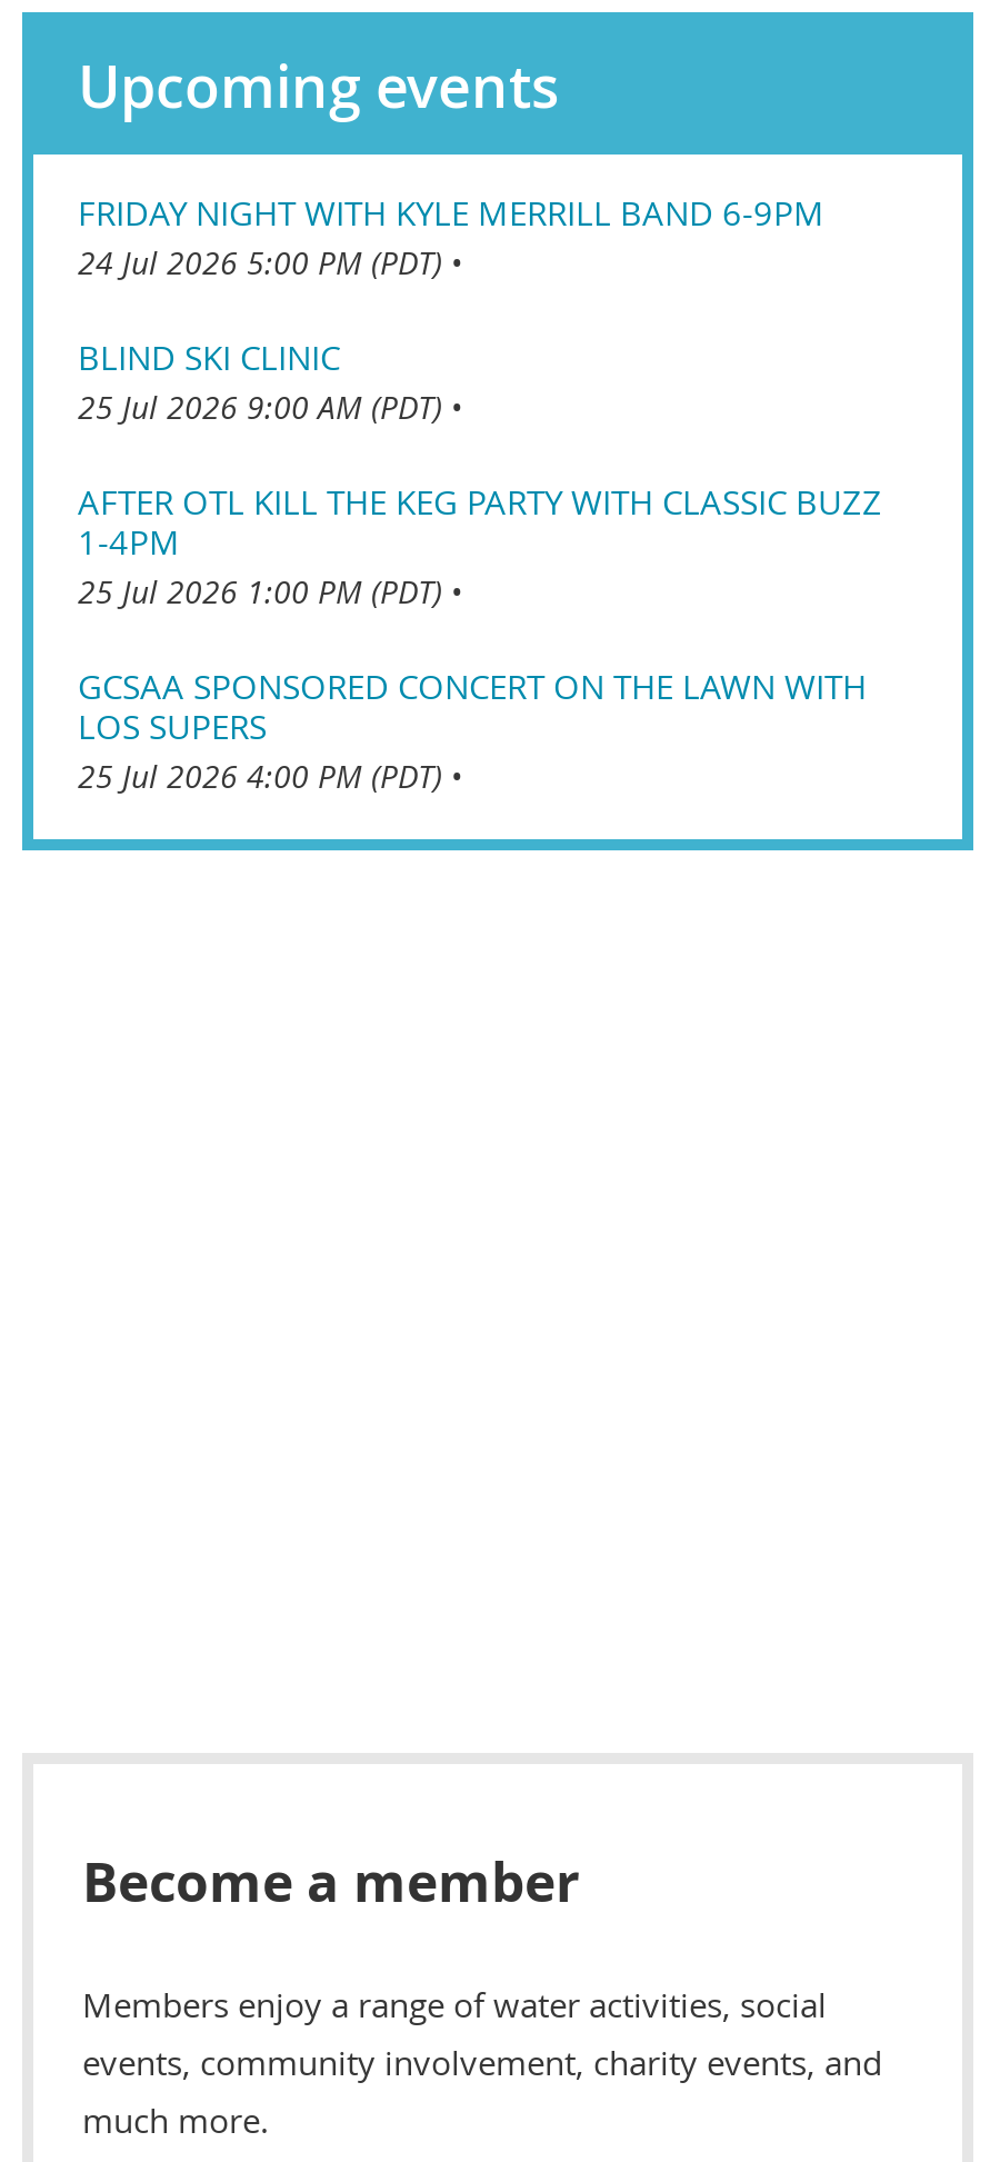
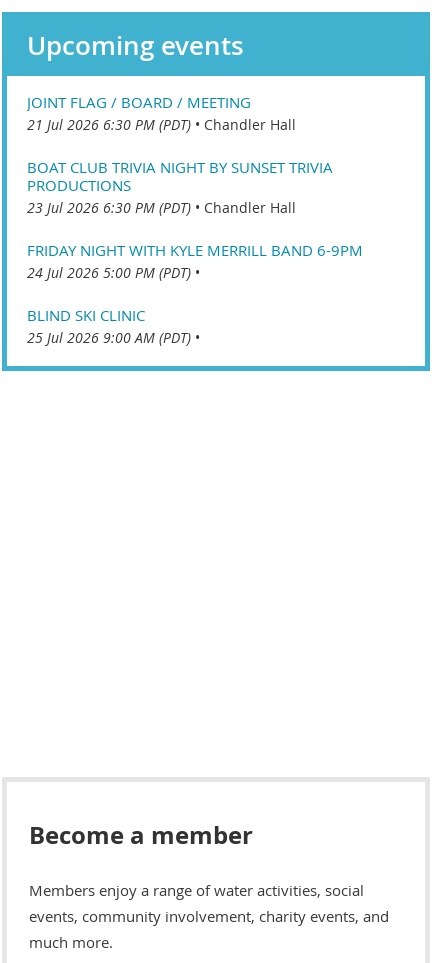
+ JOINT FLAG / BOARD / MEETING
+ 21 Jul 2026 6:30 PM (PDT) • Chandler Hall
+ BOAT CLUB TRIVIA NIGHT BY SUNSET TRIVIA
+ PRODUCTIONS
+ 23 Jul 2026 6:30 PM (PDT) • Chandler Hall

moved down: FRIDAY NIGHT WITH KYLE MERRILL BAND 6-9PM | 24 Jul 2026 5:00 PM (PDT) • | BLIND SKI CLINIC | 25 Jul 2026 9:00 AM (PDT) •

- AFTER OTL KILL THE KEG PARTY WITH CLASSIC BUZZ
- 1-4PM
- 25 Jul 2026 1:00 PM (PDT) •
- GCSAA SPONSORED CONCERT ON THE LAWN WITH
- LOS SUPERS
- 25 Jul 2026 4:00 PM (PDT) •
